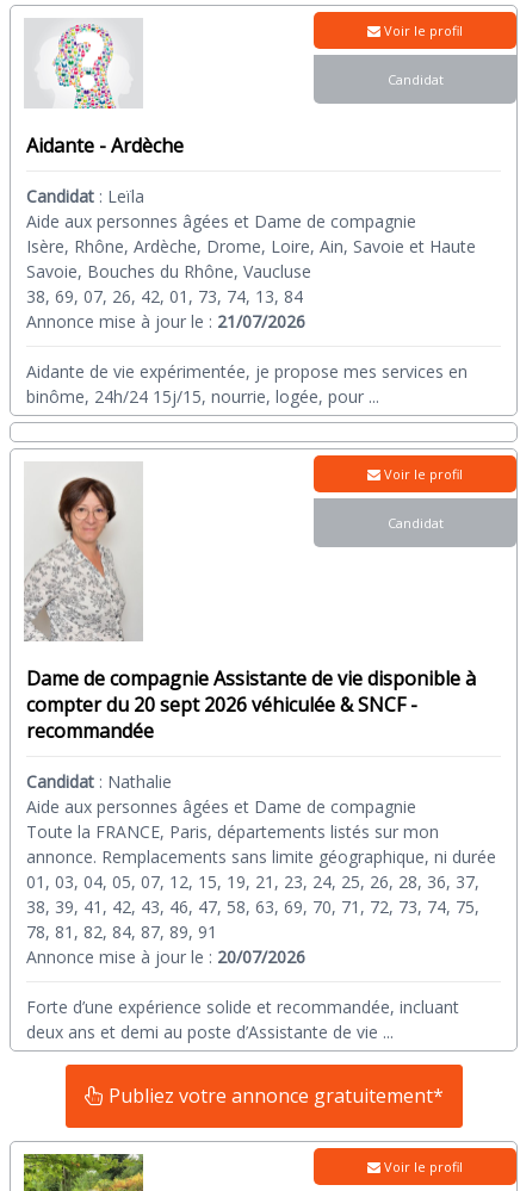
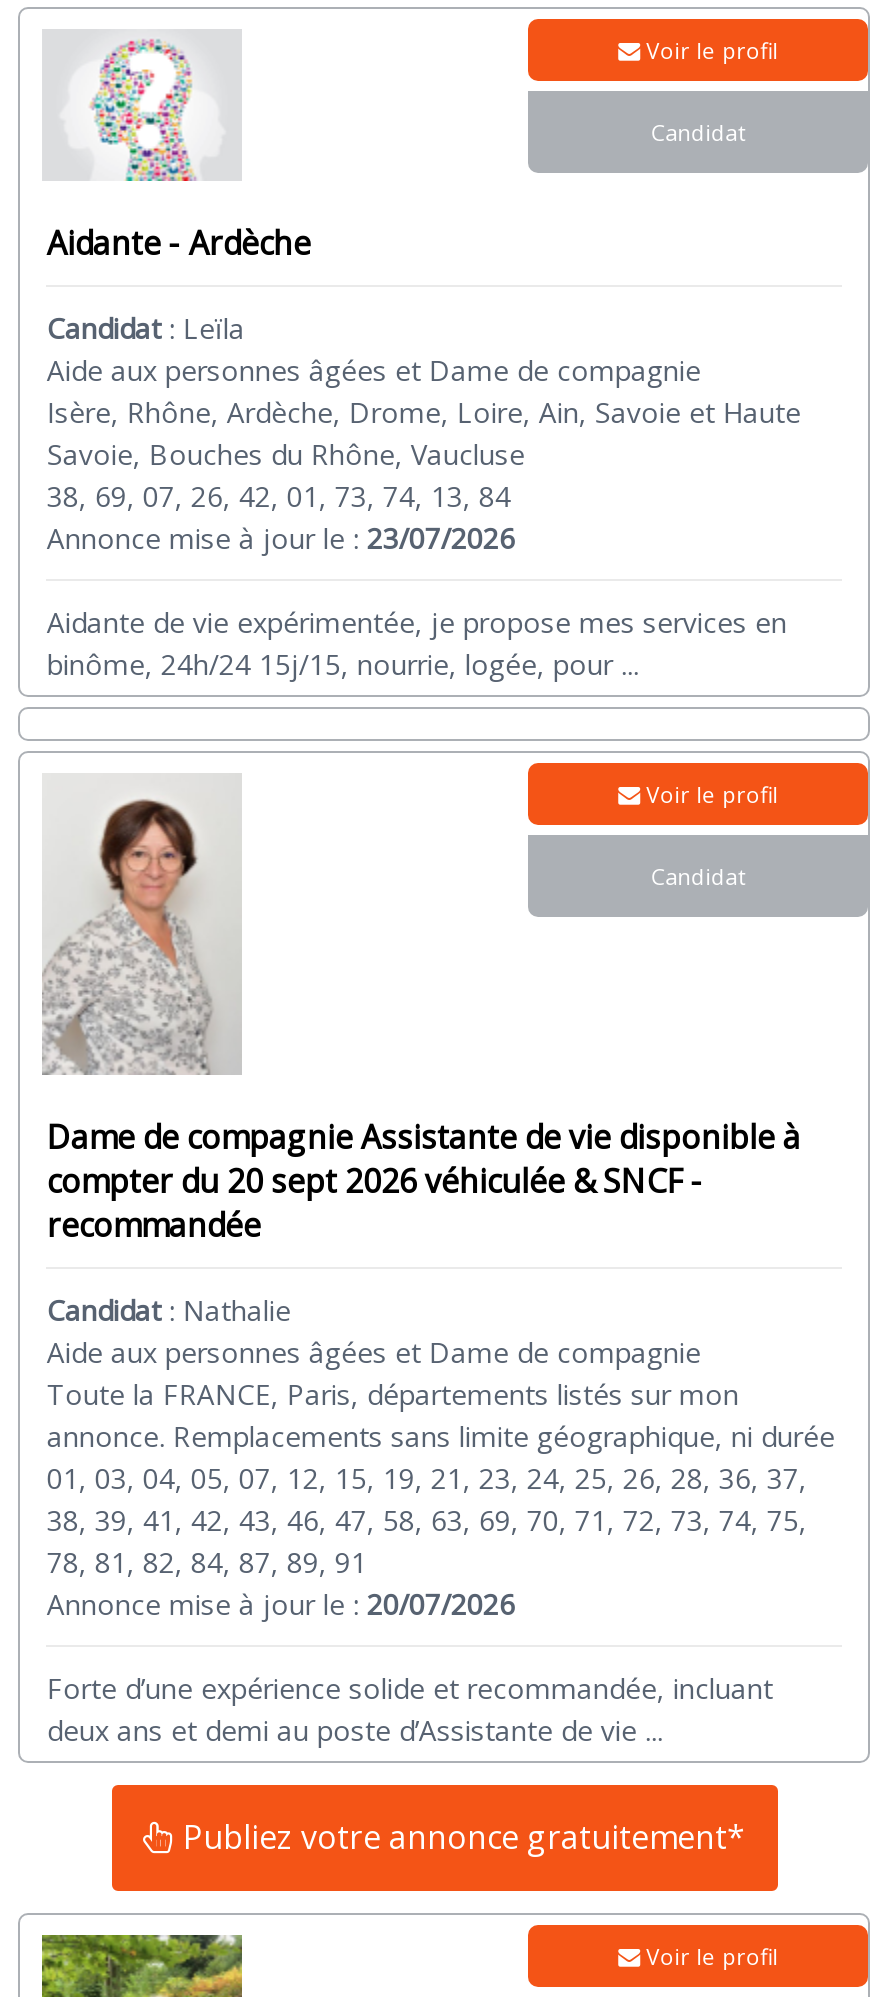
- Annonce mise à jour le : 21/07/2026
+ Annonce mise à jour le : 23/07/2026
